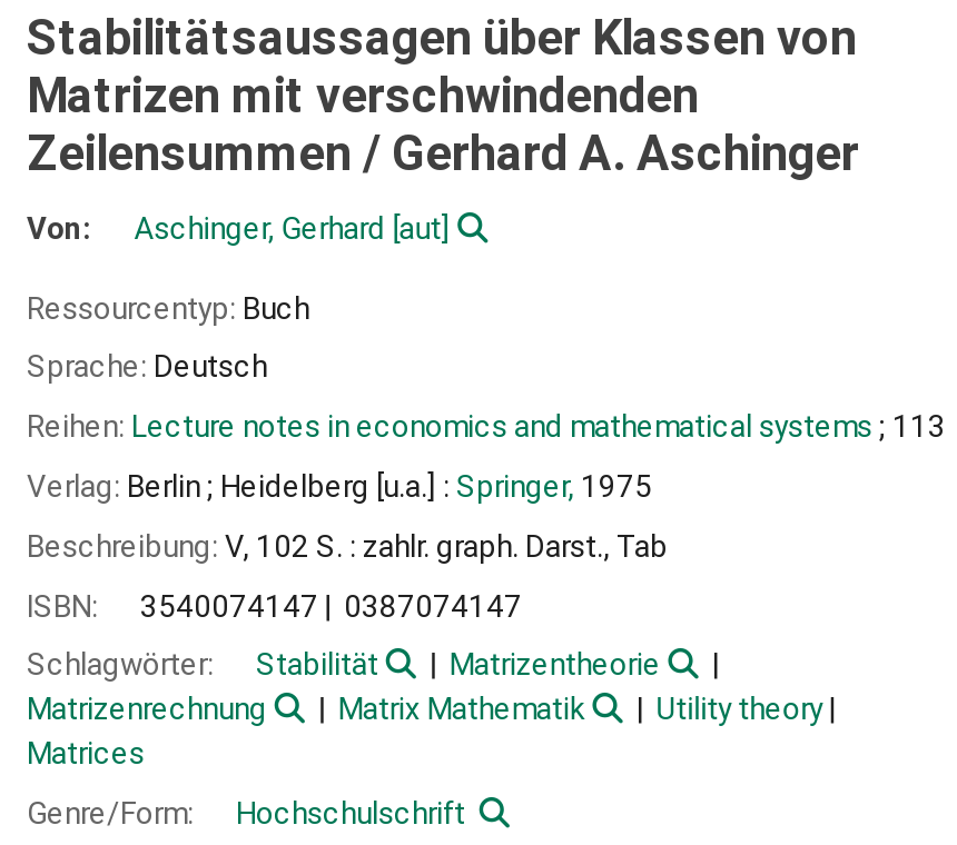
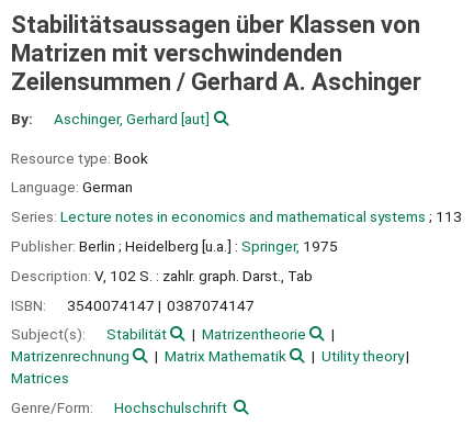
- Von:
+ By:

- Ressourcentyp: Buch
+ Resource type: Book

- Sprache: Deutsch
+ Language: German

- Reihen: Lecture notes in economics and mathematical systems; 113
+ Series: Lecture notes in economics and mathematical systems; 113

- Verlag: Berlin ; Heidelberg [u.a.] : Springer, 1975
+ Publisher: Berlin ; Heidelberg [u.a.] : Springer, 1975

- Beschreibung: V, 102 S. : zahlr. graph. Darst., Tab
+ Description: V, 102 S. : zahlr. graph. Darst., Tab

- Schlagwörter:
+ Subject(s):
